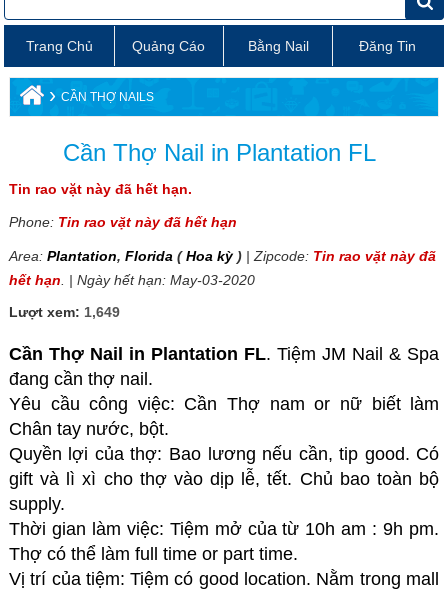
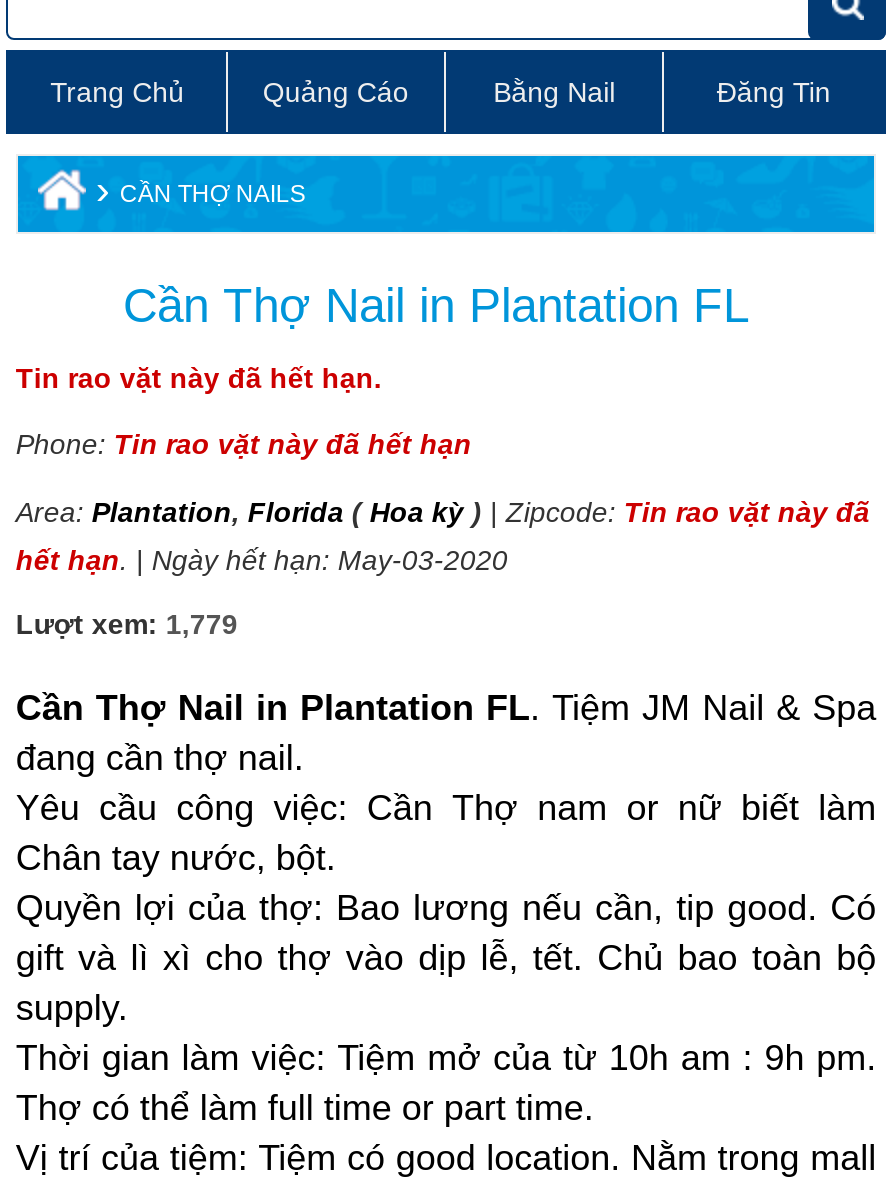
- Lượt xem: 1,649
+ Lượt xem: 1,779
